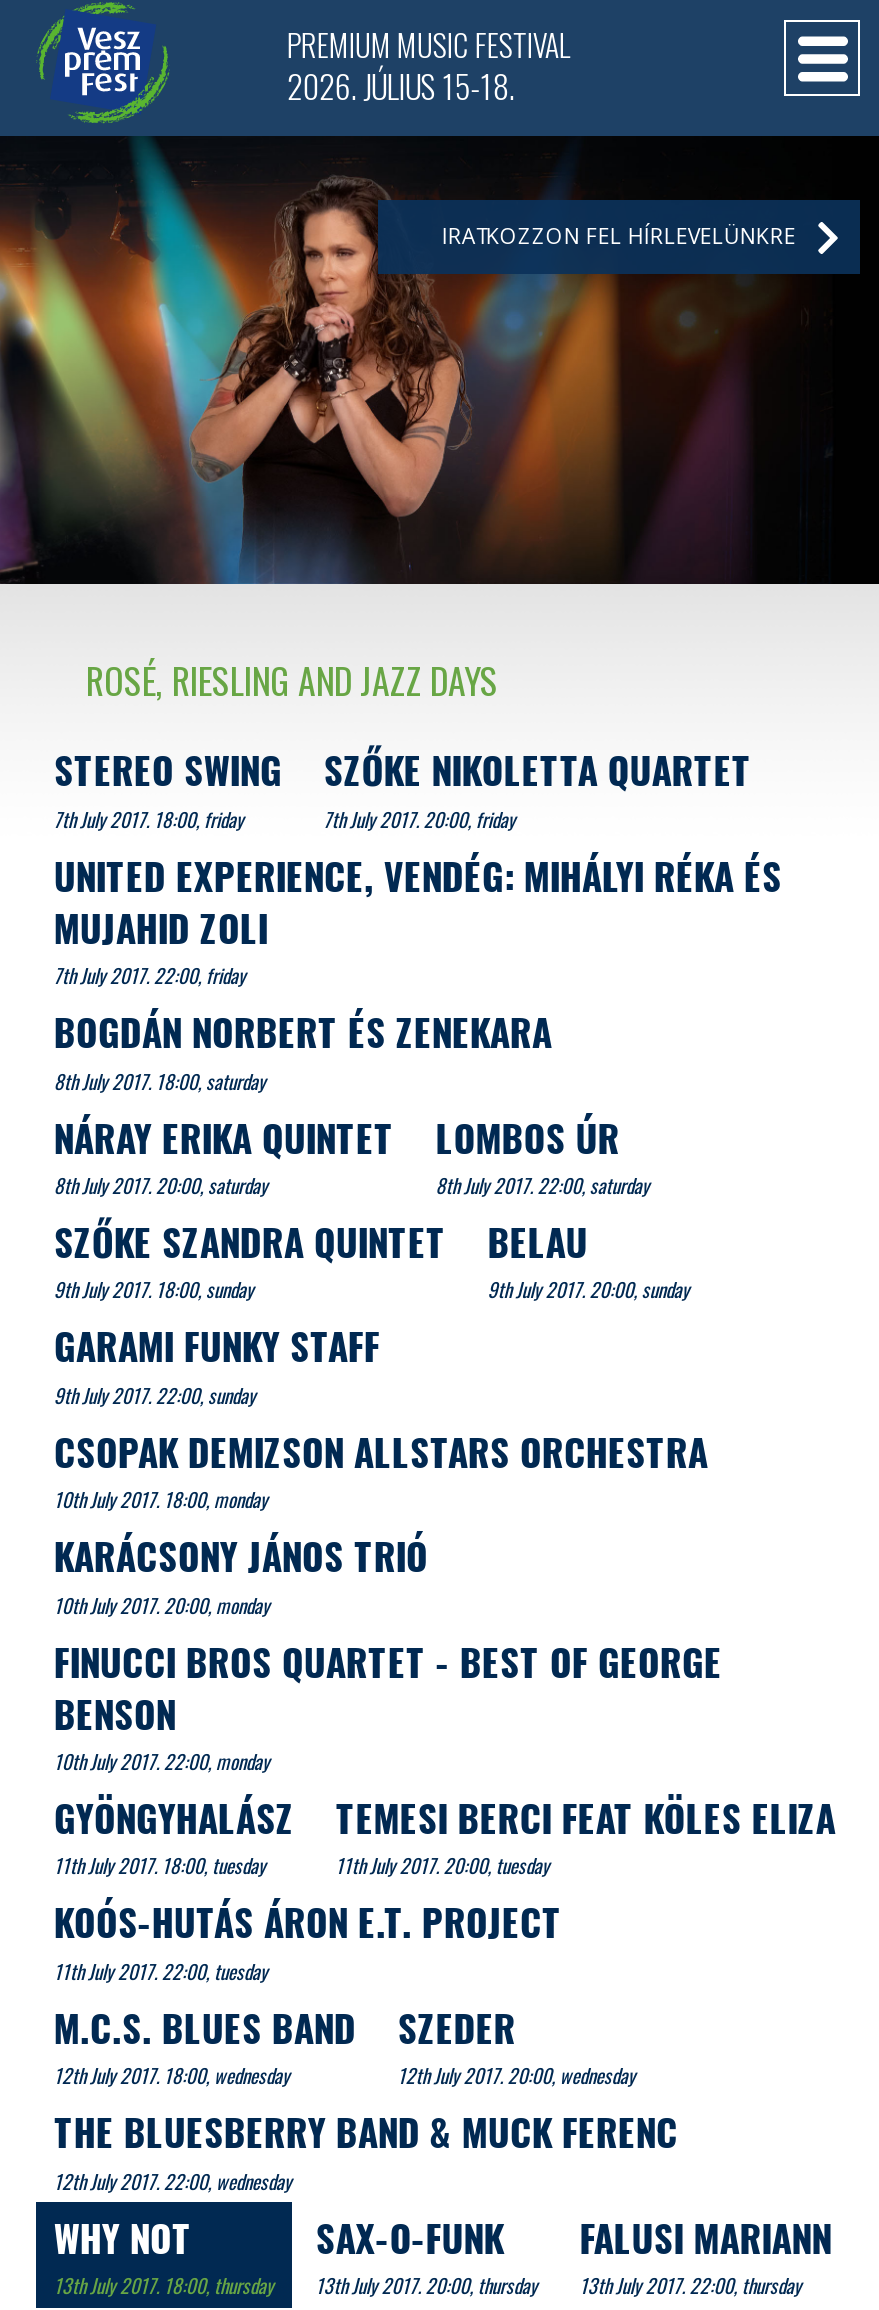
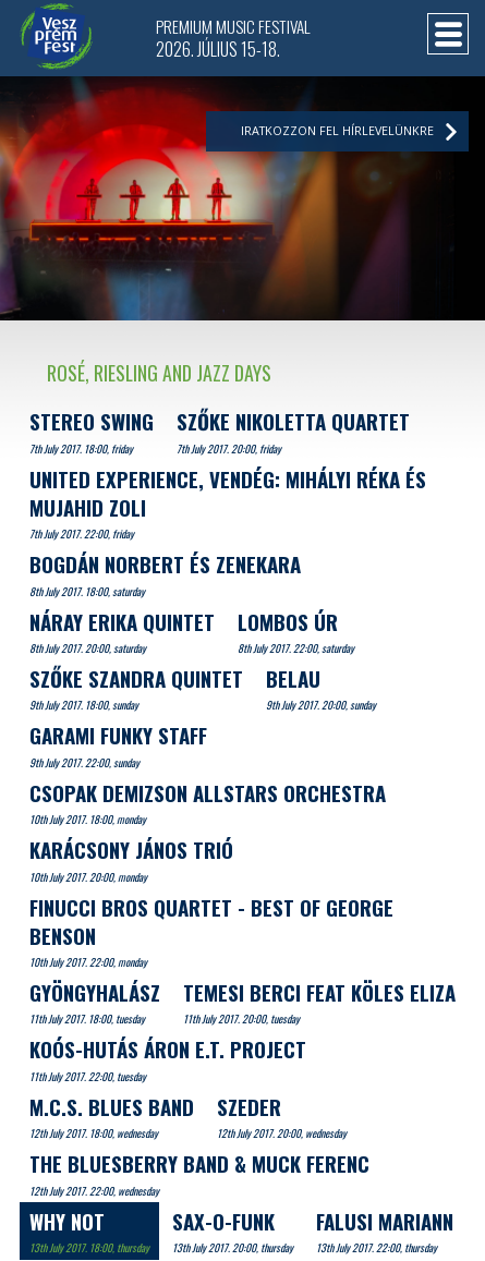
- [image]
+ [image]
